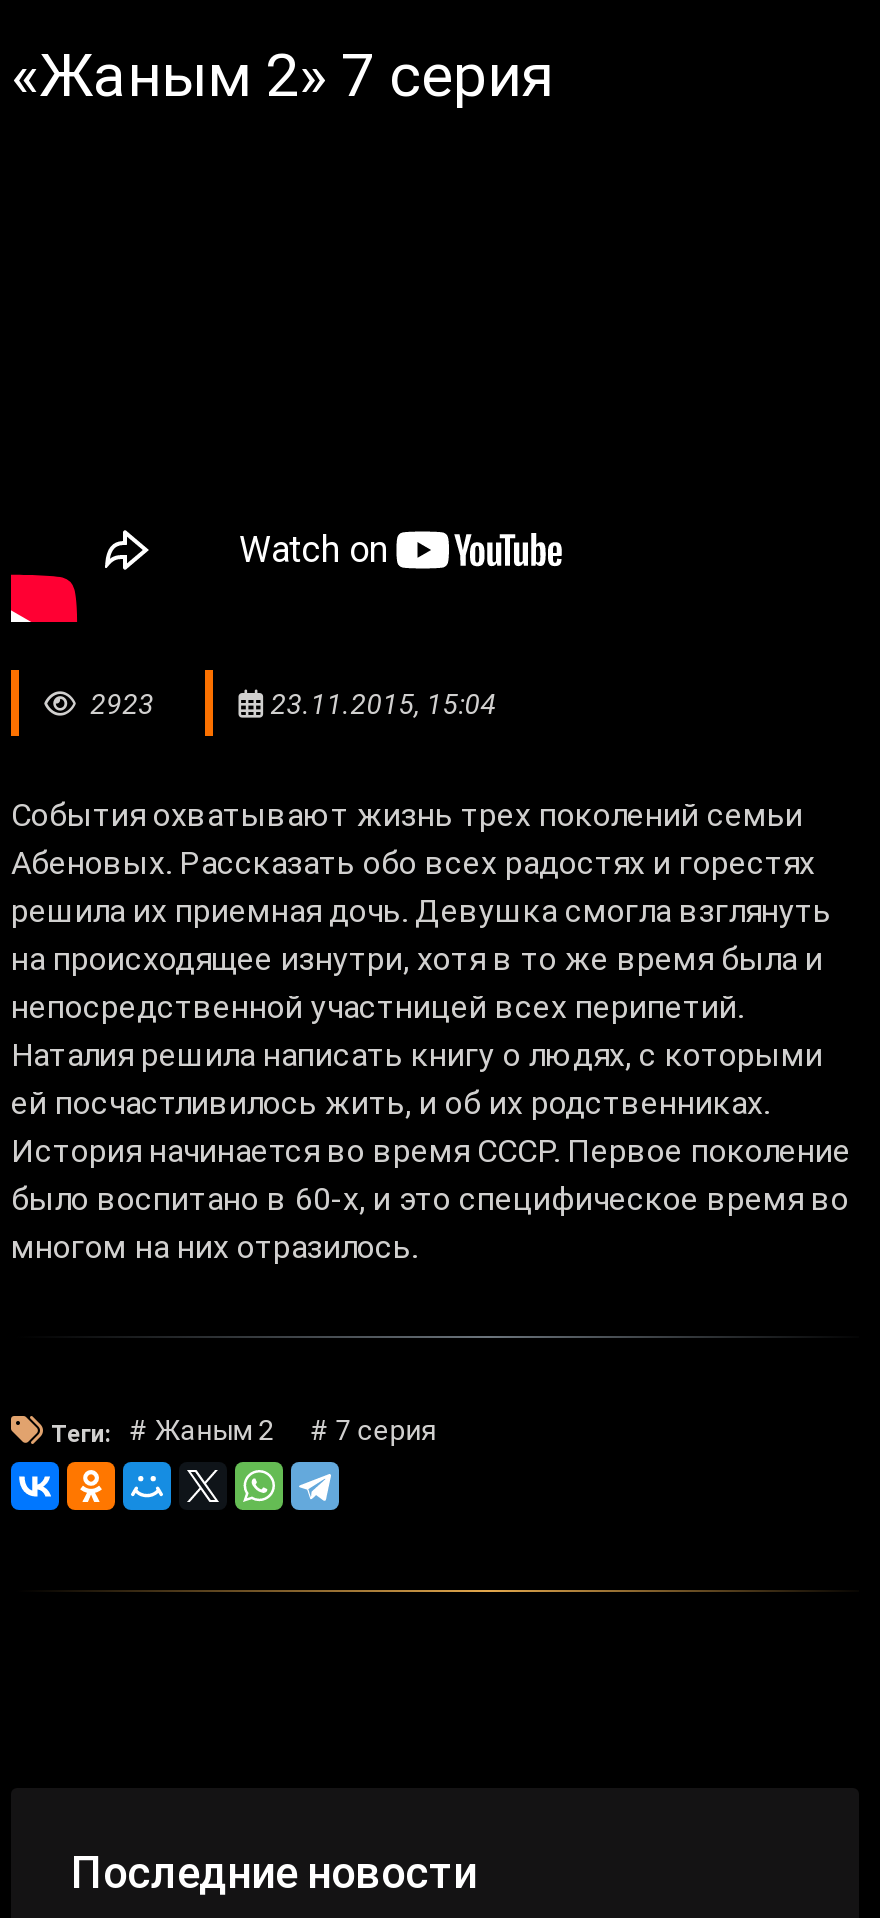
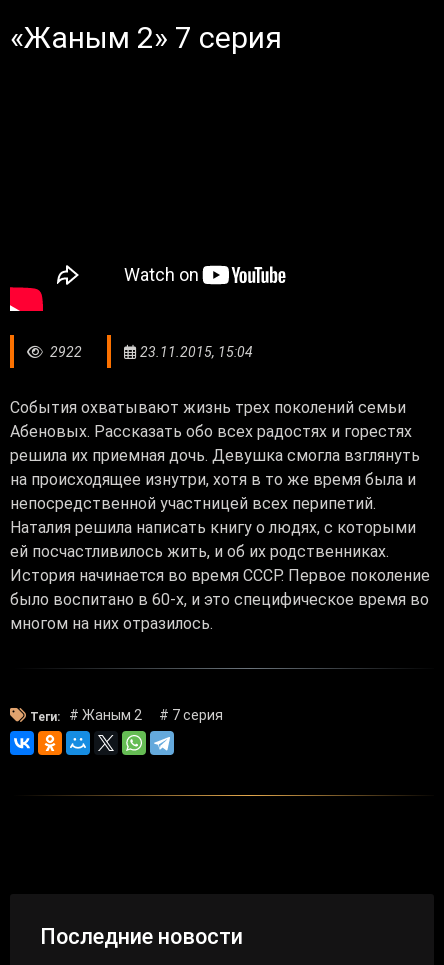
- 2923
+ 2922
